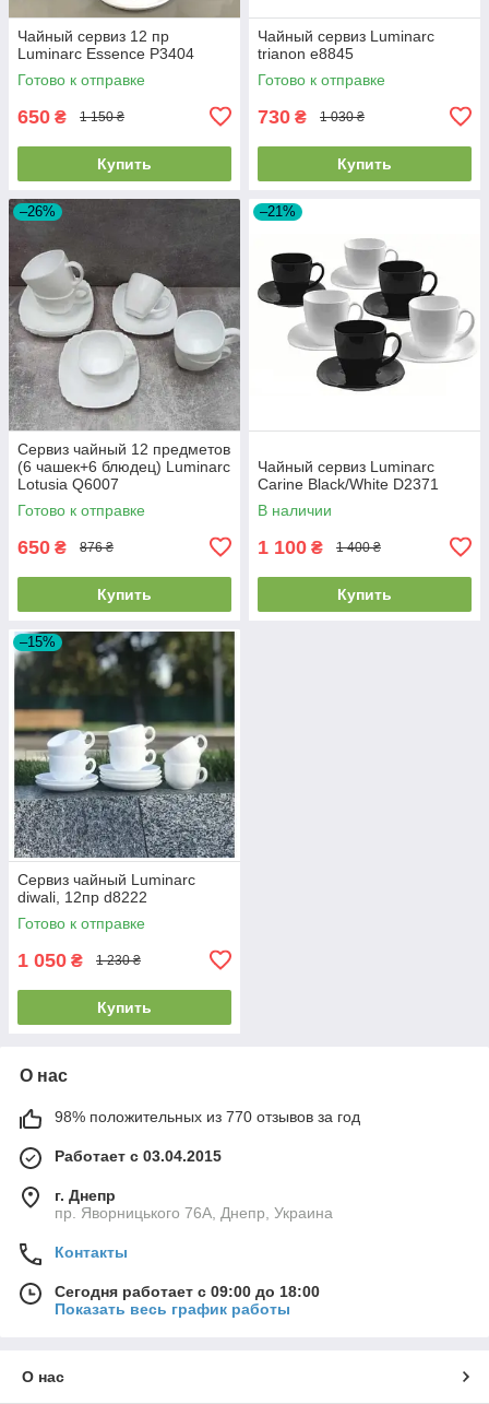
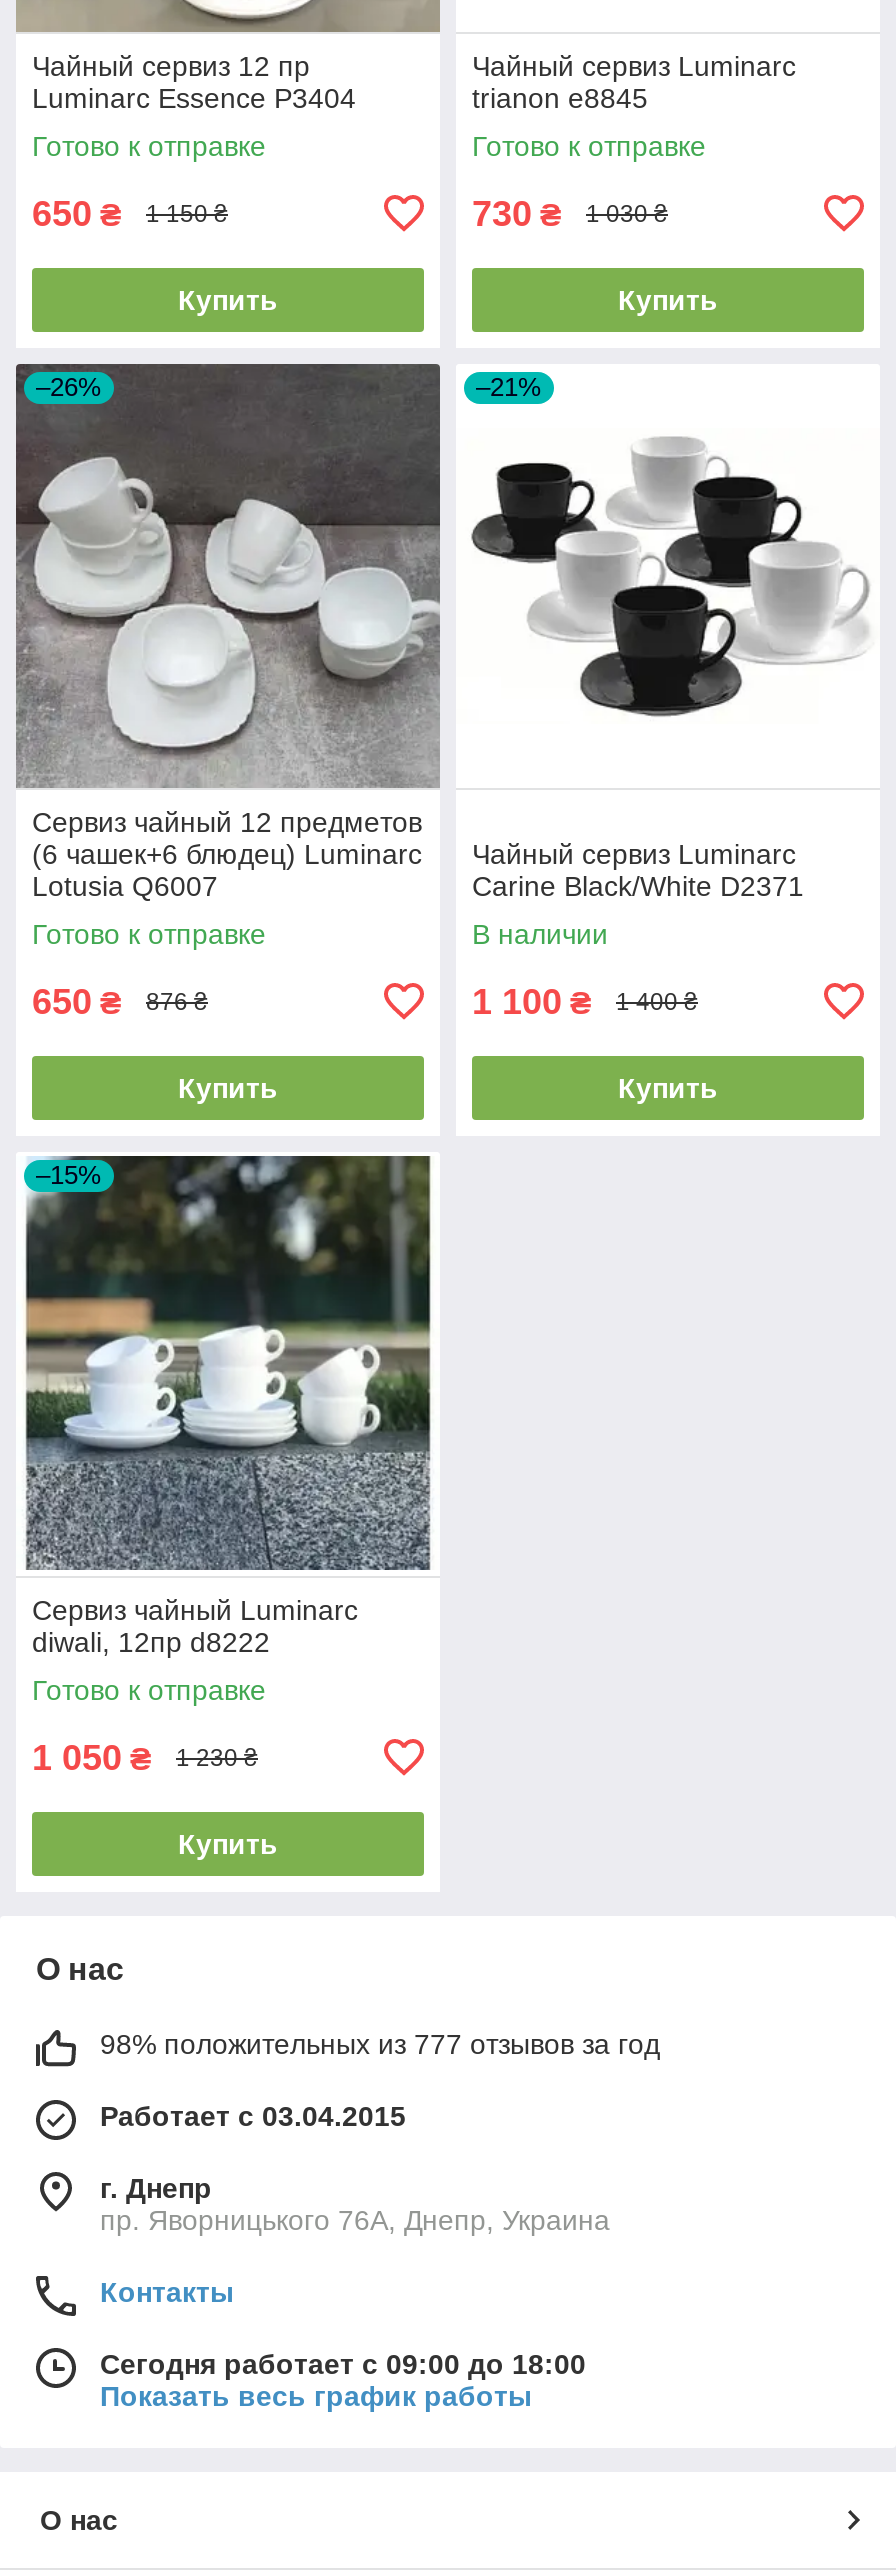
- 98% положительных из 770 отзывов за год
+ 98% положительных из 777 отзывов за год
